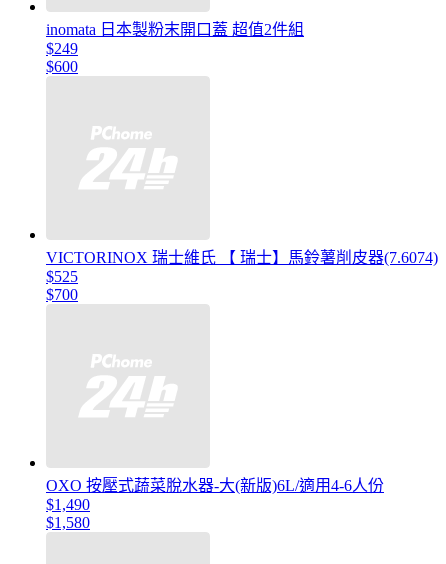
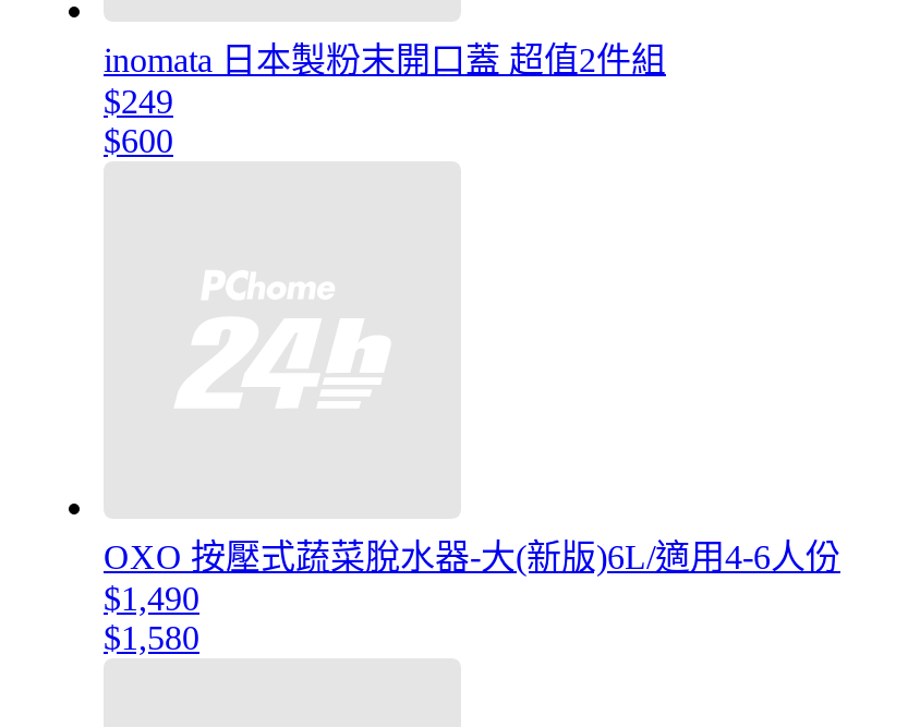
- VICTORINOX 瑞士維氏 【 瑞士】馬鈴薯削皮器(7.6074)
- $525
- $700
